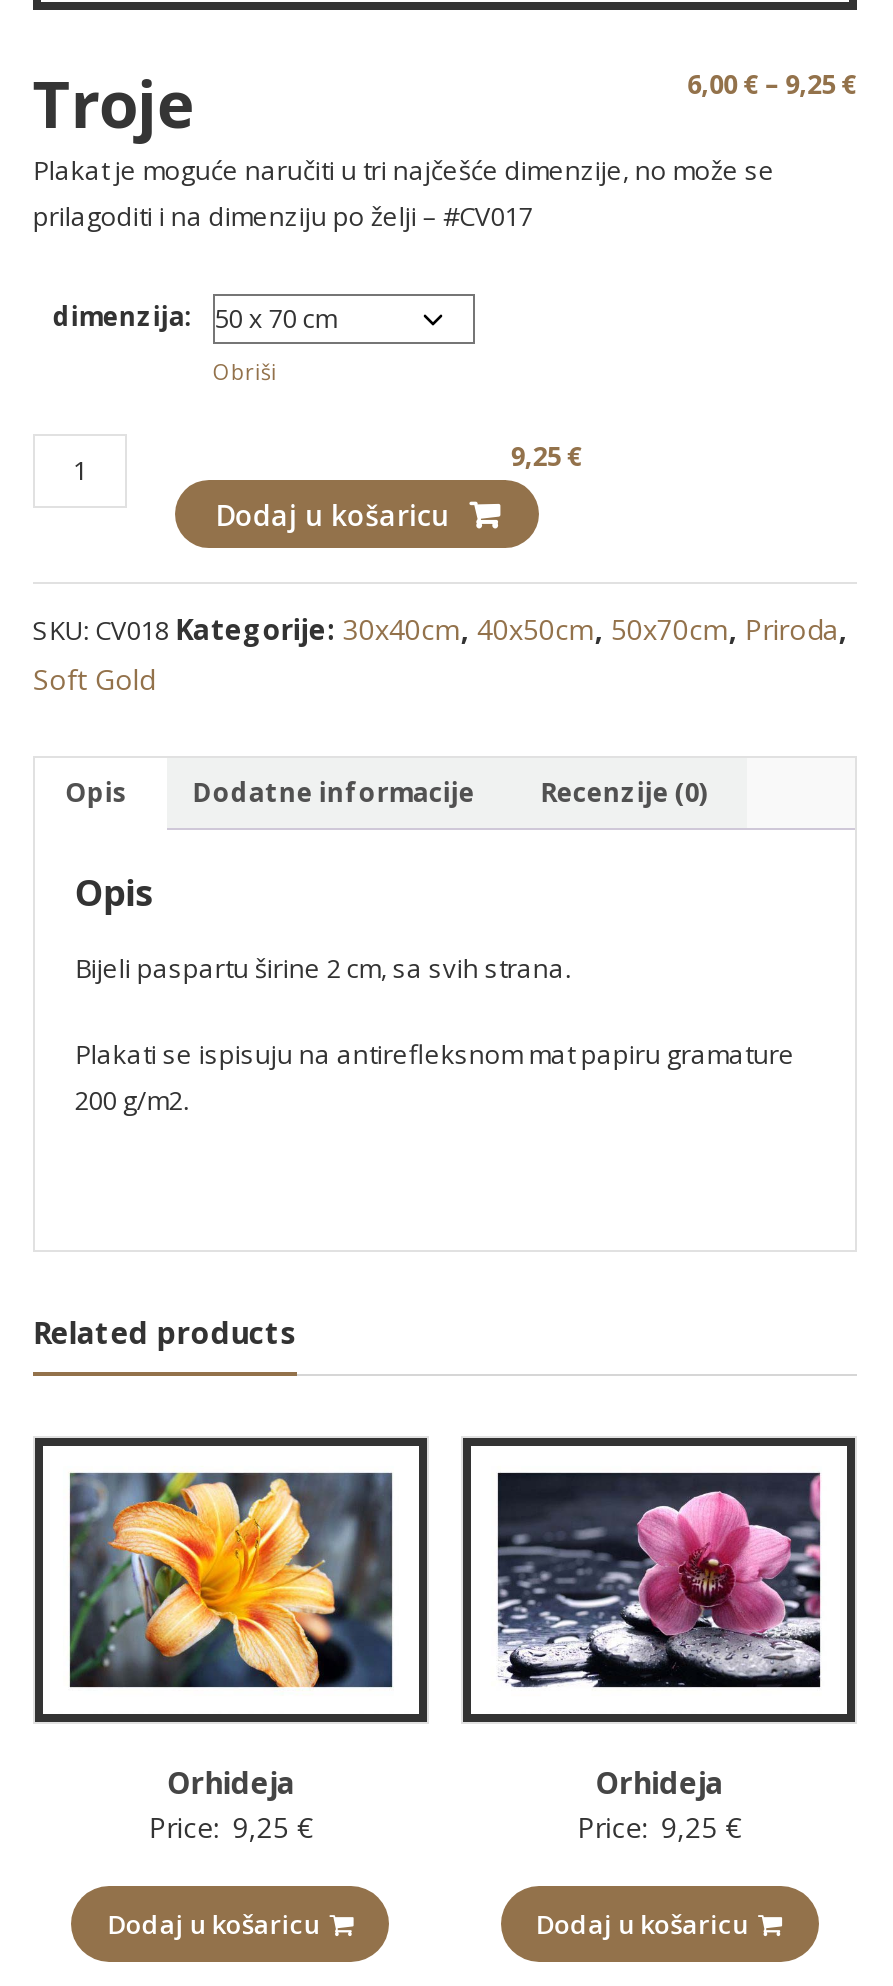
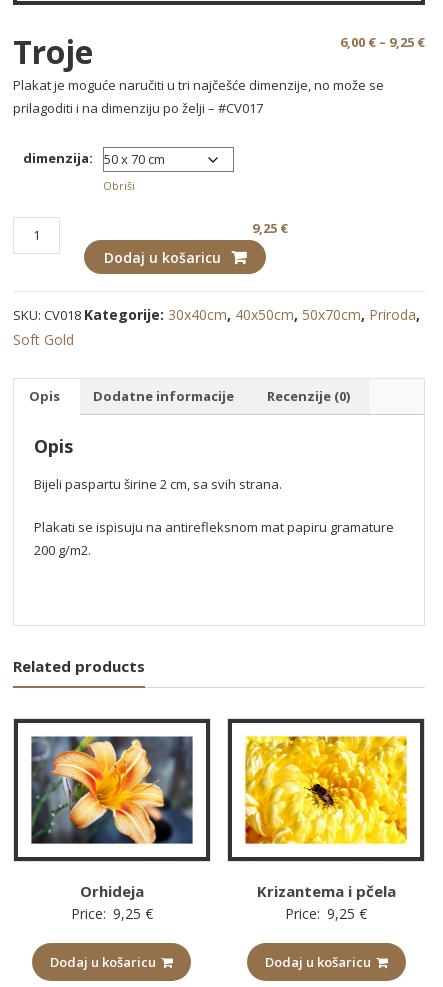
- [image]
- Orhideja
+ [image]
+ Krizantema i pčela
